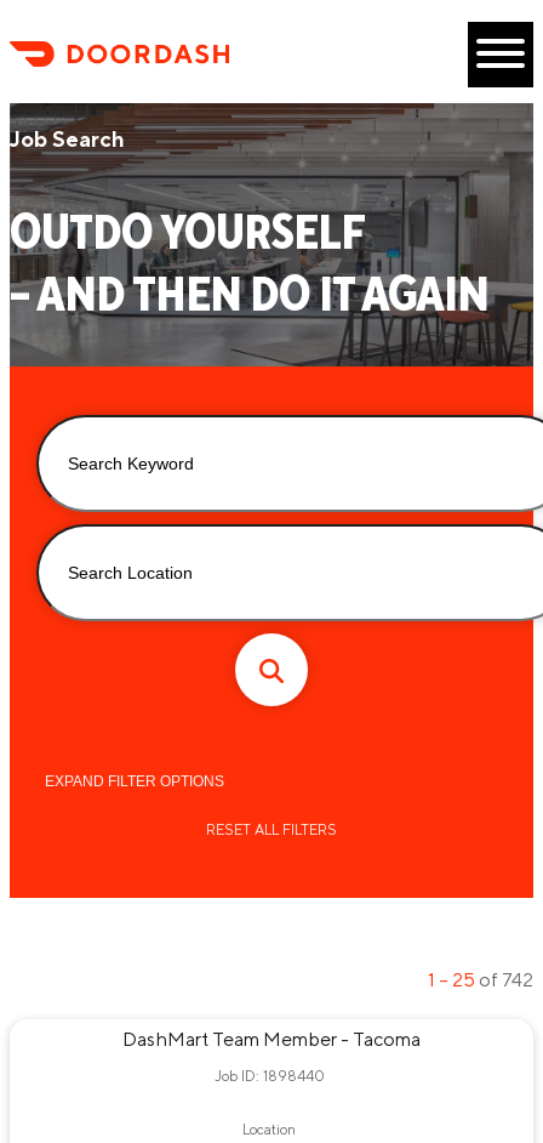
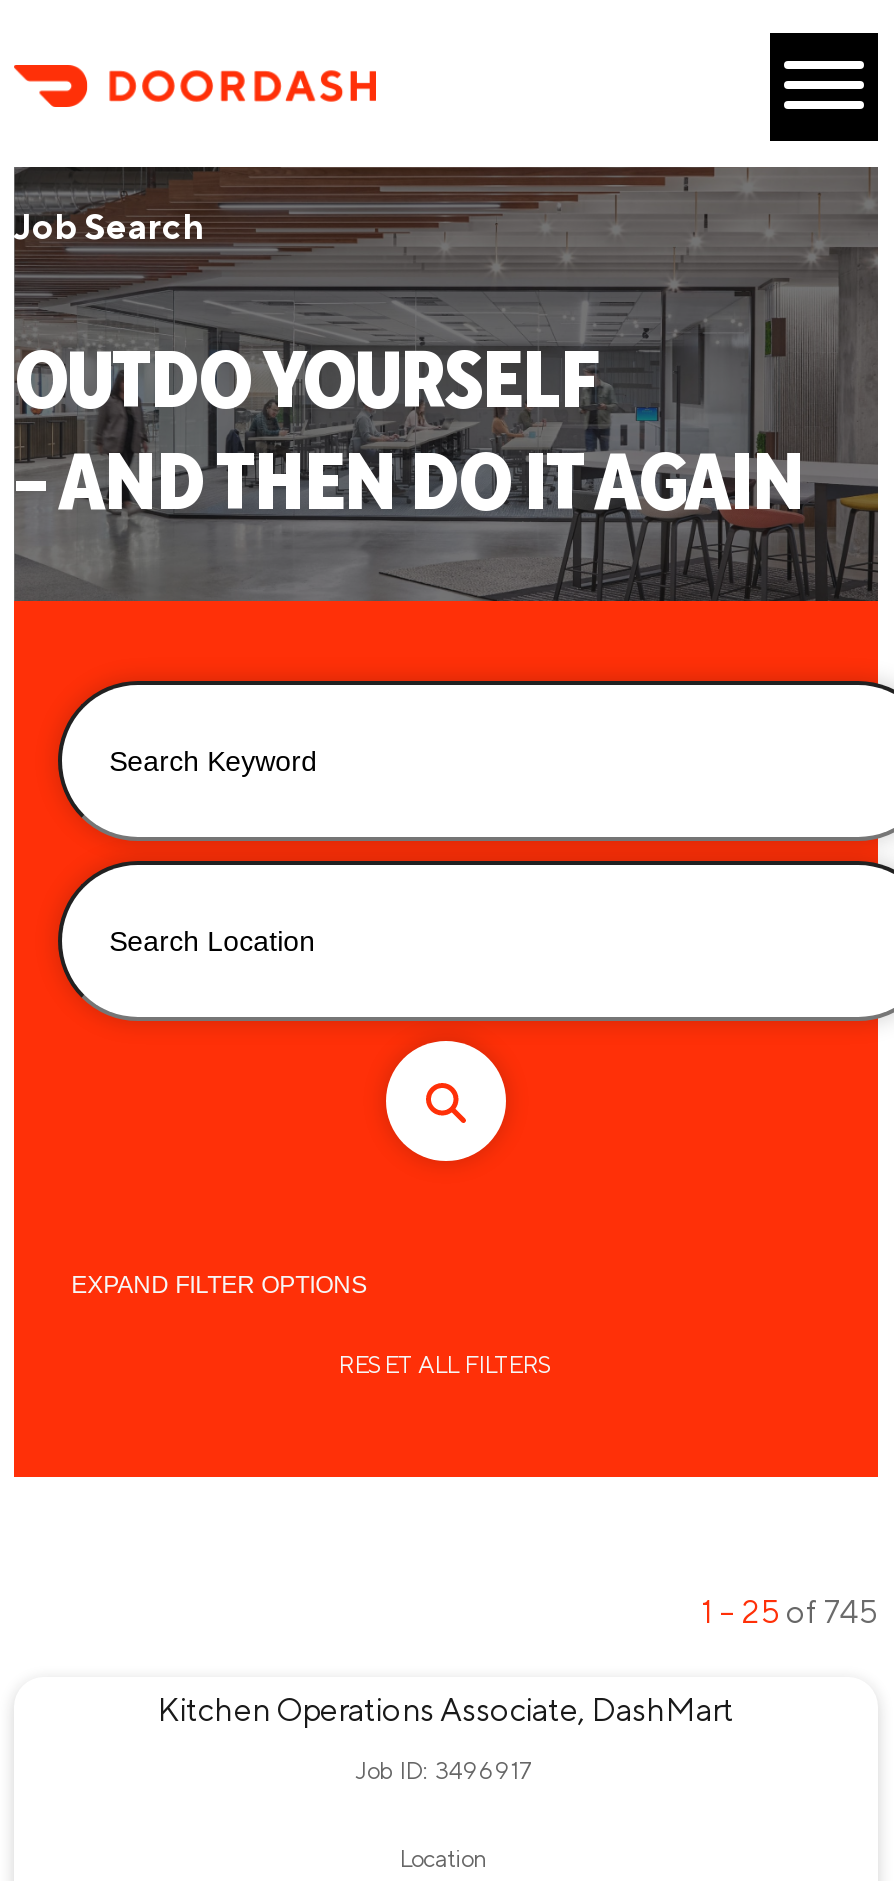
- 1 – 25 of 742
+ 1 – 25 of 745

- DashMart Team Member - Tacoma
+ Kitchen Operations Associate, DashMart

- Job ID: 1898440
+ Job ID: 3496917
